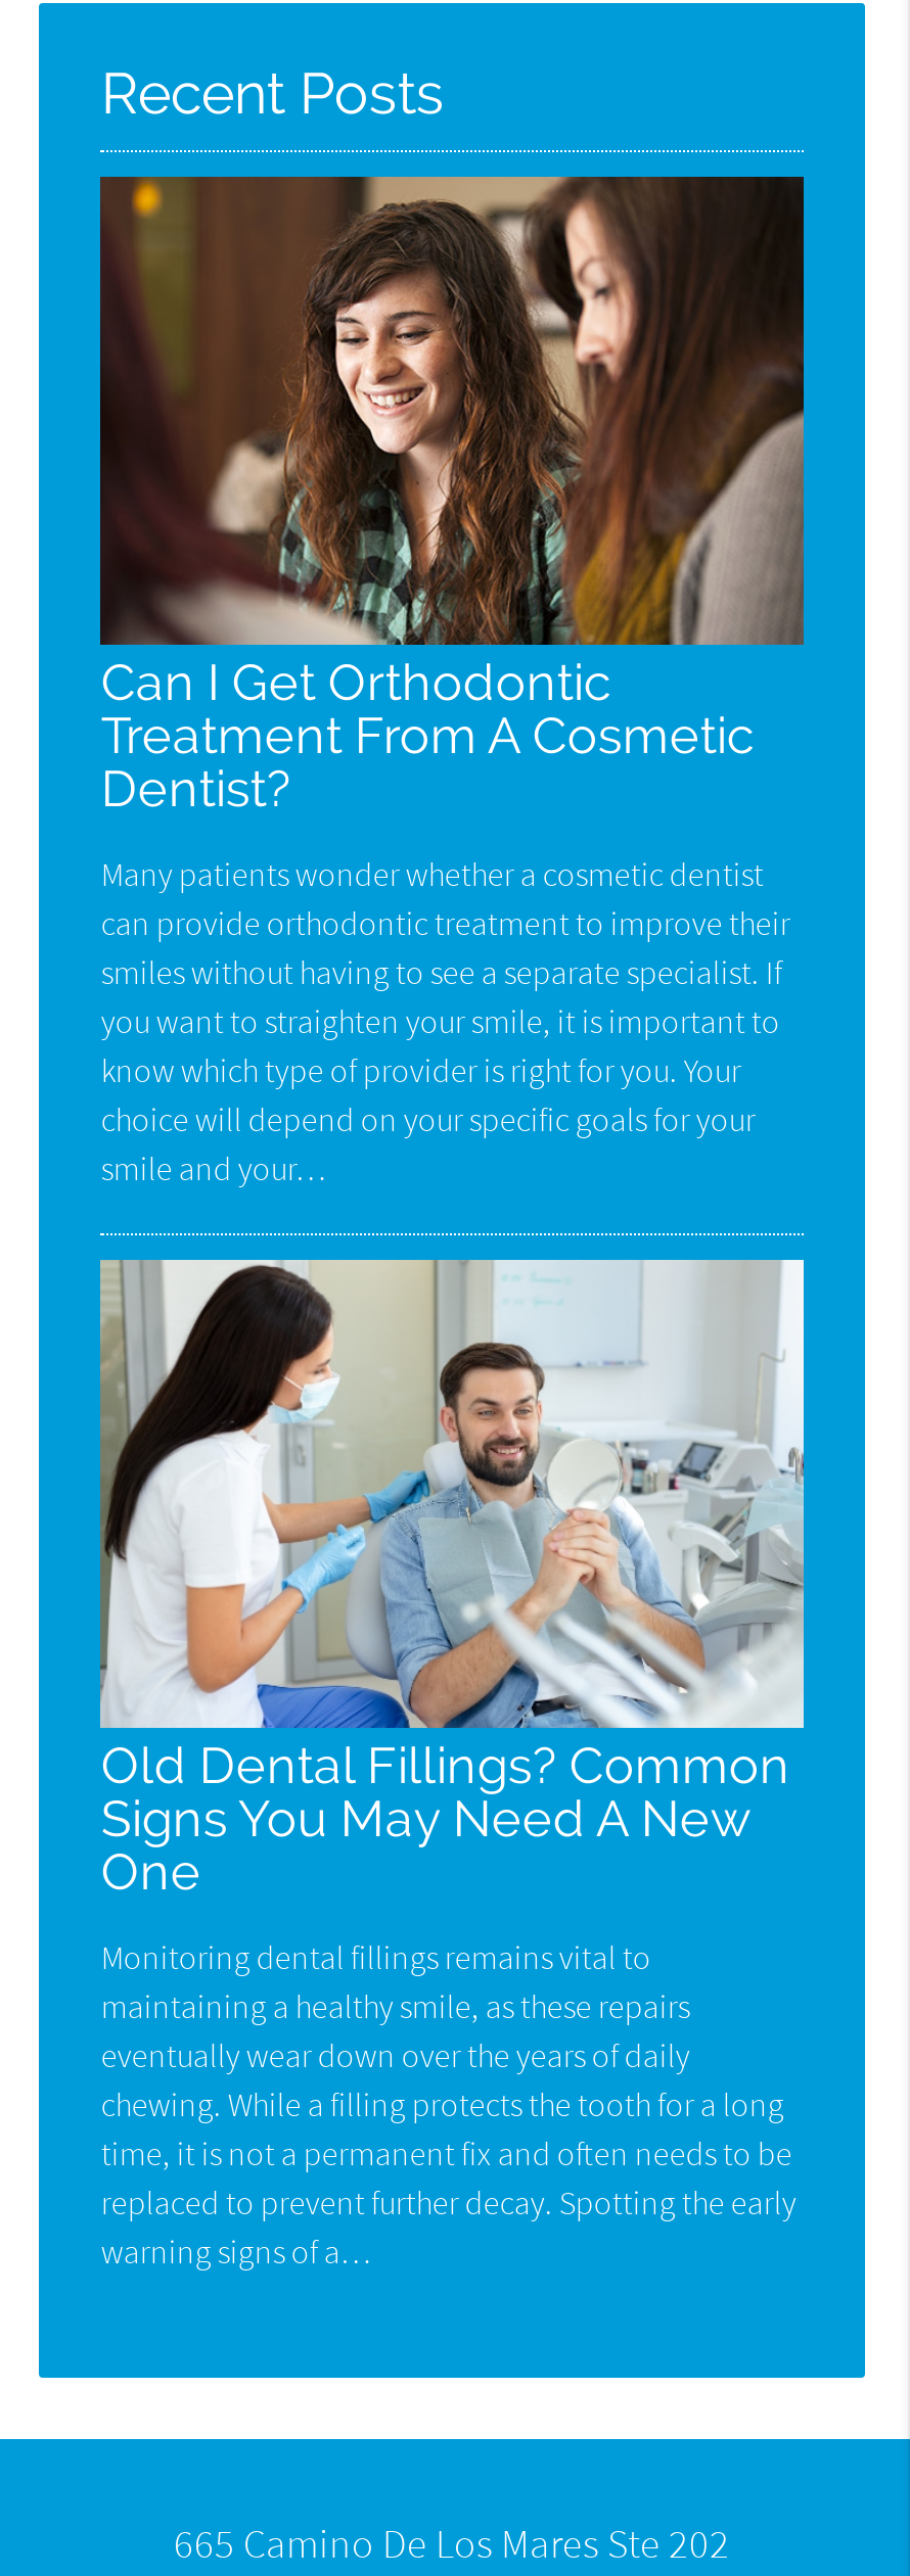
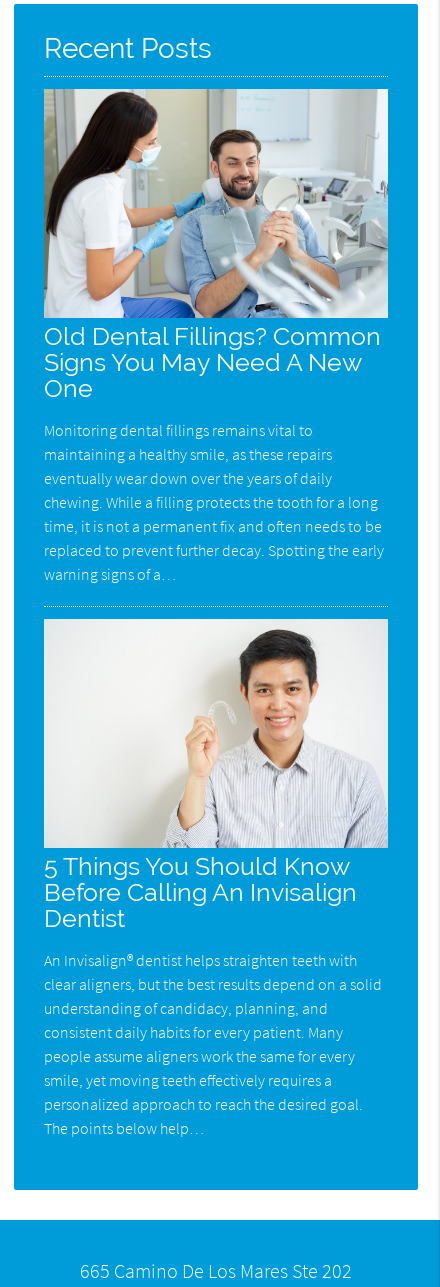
- [image]
- Can I Get Orthodontic
- Treatment From A Cosmetic
- Dentist?
- Many patients wonder whether a cosmetic dentist
- can provide orthodontic treatment to improve their
- smiles without having to see a separate specialist. If
- you want to straighten your smile, it is important to
- know which type of provider is right for you. Your
- choice will depend on your specific goals for your
- smile and your…

moved up: [image] | Old Dental Fillings? Common | Signs You May Need A New | ... | replaced to prevent further decay. Spotting the early | warning signs of a…

+ [image]
+ 5 Things You Should Know
+ Before Calling An Invisalign
+ Dentist
+ An Invisalign® dentist helps straighten teeth with
+ clear aligners, but the best results depend on a solid
+ understanding of candidacy, planning, and
+ consistent daily habits for every patient. Many
+ people assume aligners work the same for every
+ smile, yet moving teeth effectively requires a
+ personalized approach to reach the desired goal.
+ The points below help…
